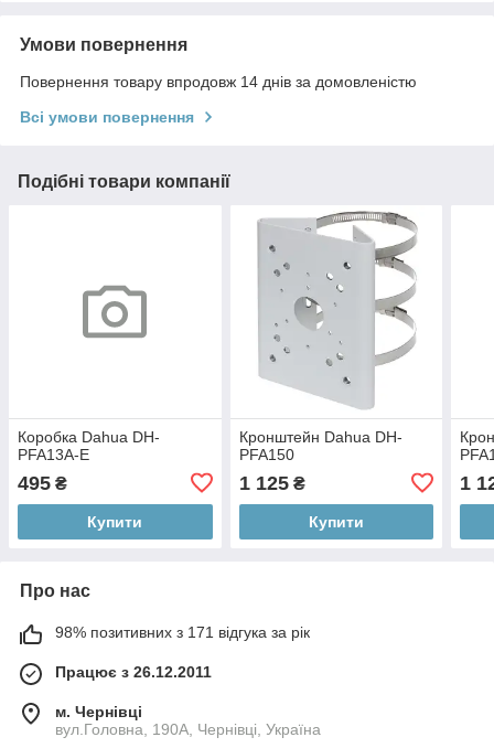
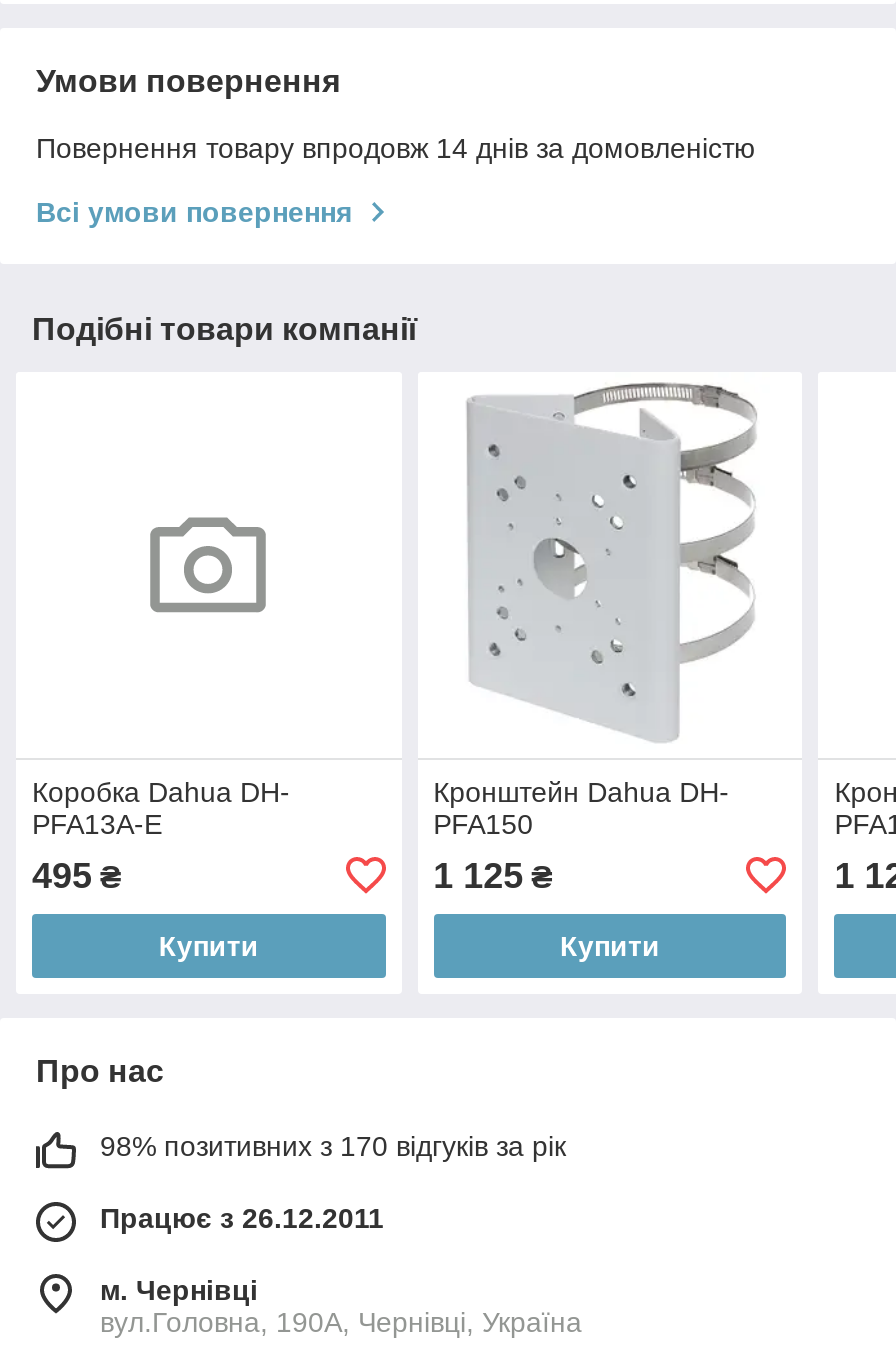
- 98% позитивних з 171 відгука за рік
+ 98% позитивних з 170 відгуків за рік
